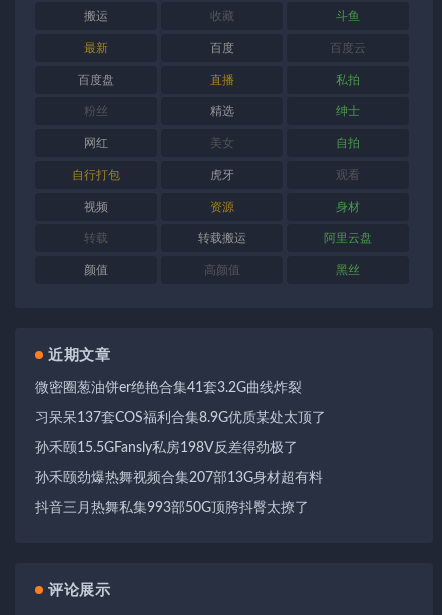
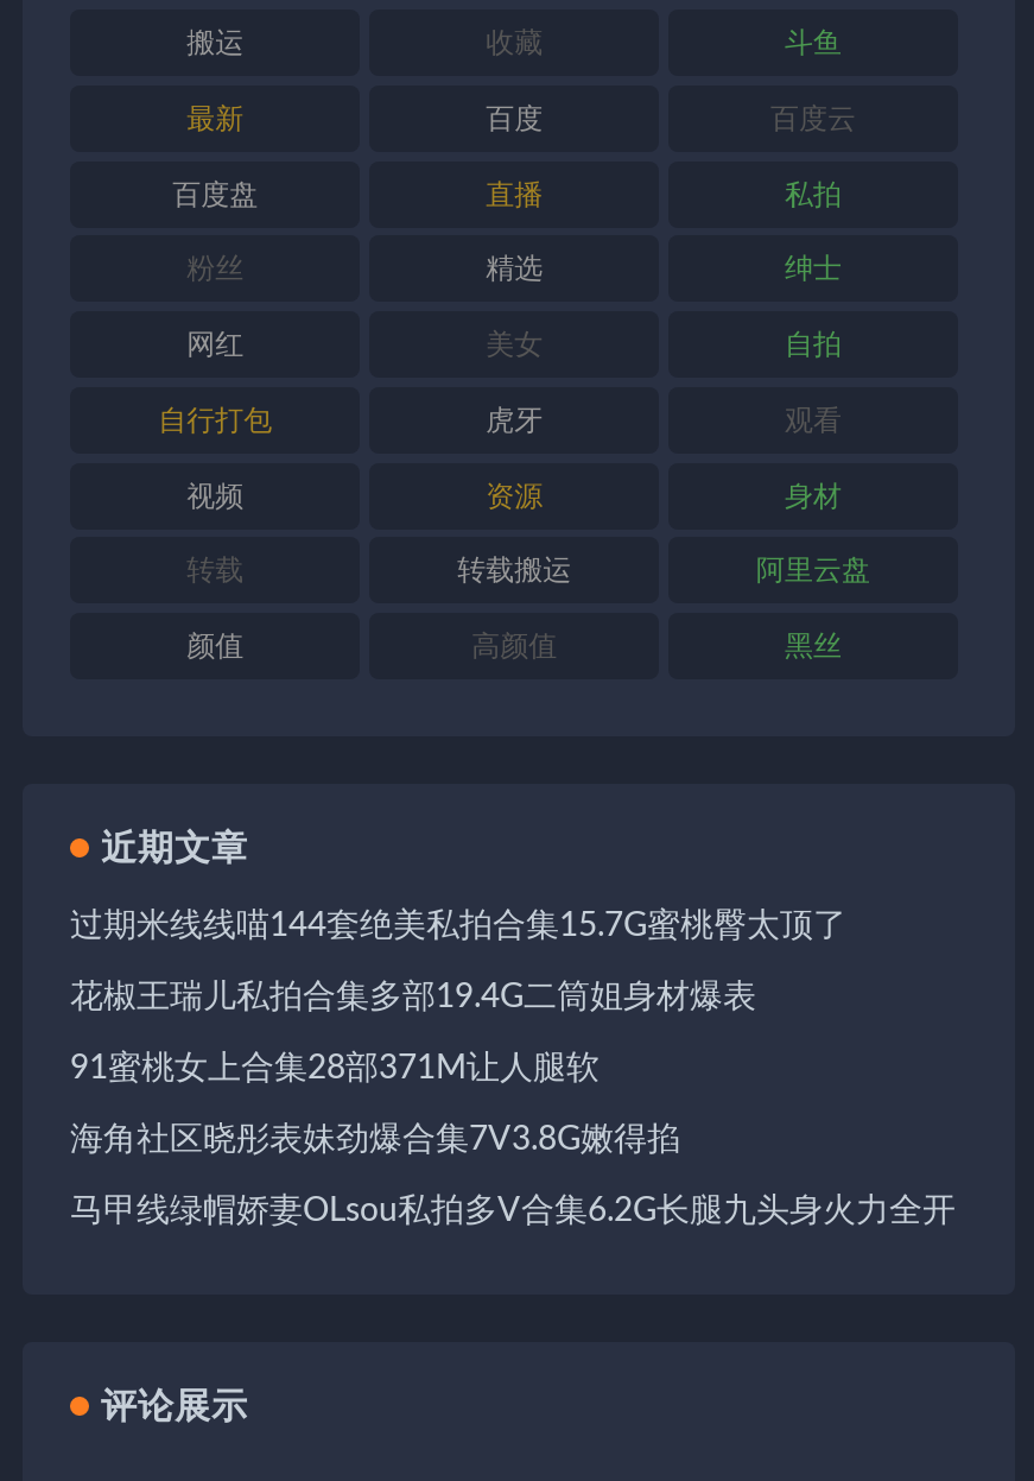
- 微密圈葱油饼er绝艳合集41套3.2G曲线炸裂
+ 过期米线线喵144套绝美私拍合集15.7G蜜桃臀太顶了

- 习呆呆137套COS福利合集8.9G优质某处太顶了
+ 花椒王瑞儿私拍合集多部19.4G二筒姐身材爆表

- 孙禾颐15.5GFansly私房198V反差得劲极了
+ 91蜜桃女上合集28部371M让人腿软

- 孙禾颐劲爆热舞视频合集207部13G身材超有料
+ 海角社区晓彤表妹劲爆合集7V3.8G嫩得掐

- 抖音三月热舞私集993部50G顶胯抖臀太撩了
+ 马甲线绿帽娇妻OLsou私拍多V合集6.2G长腿九头身火力全开
